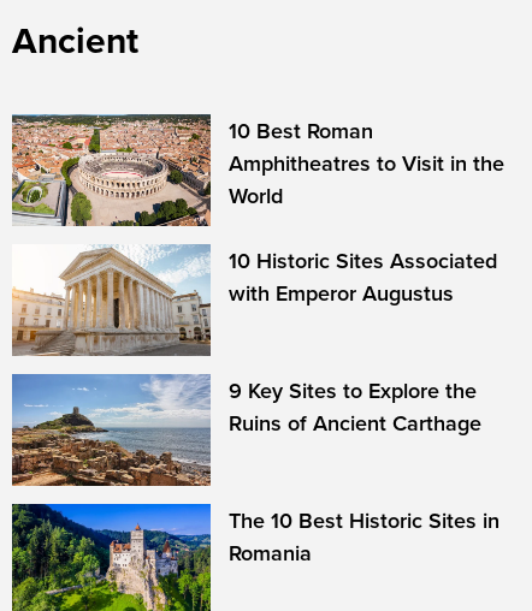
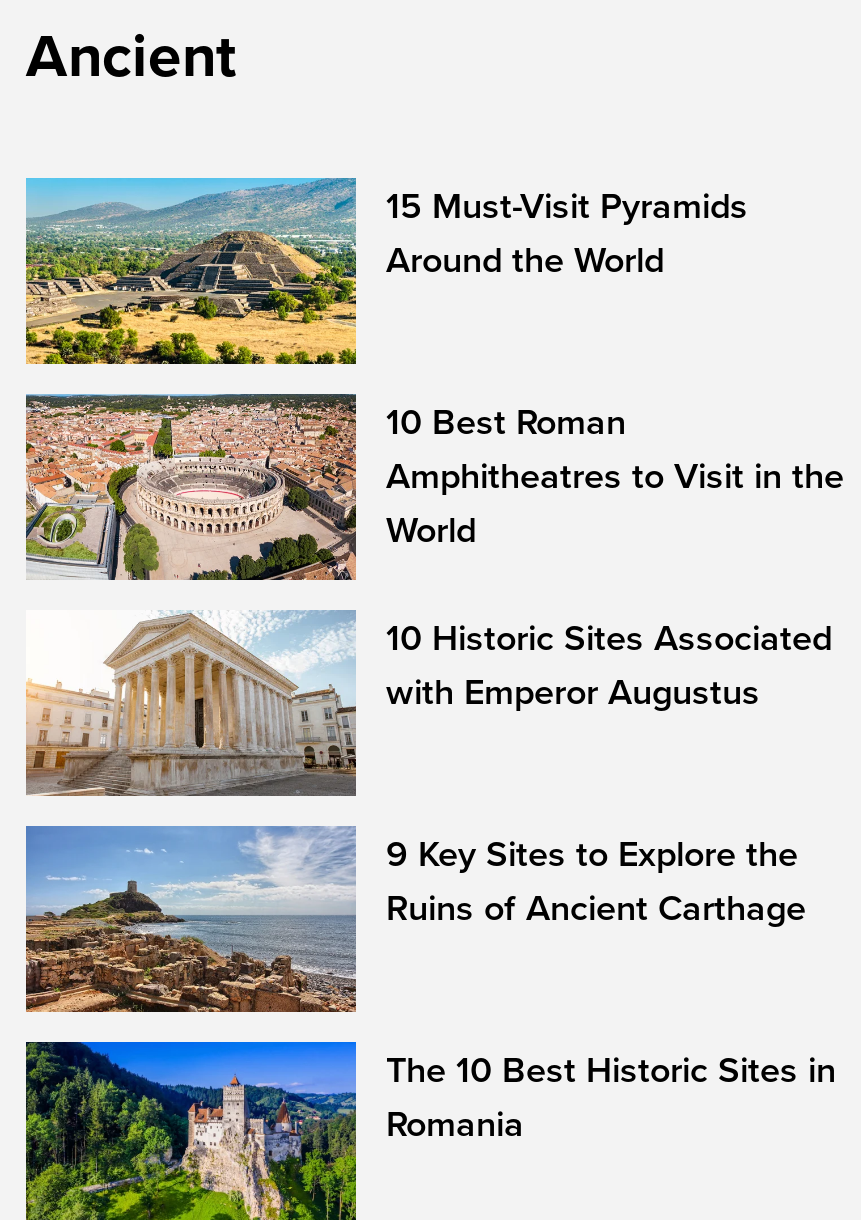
+ [image]
+ 15 Must-Visit Pyramids
+ Around the World
